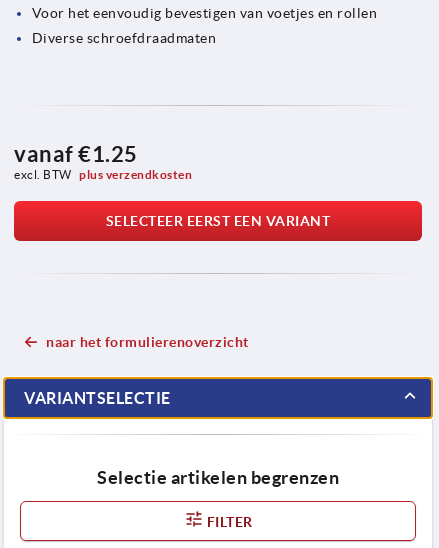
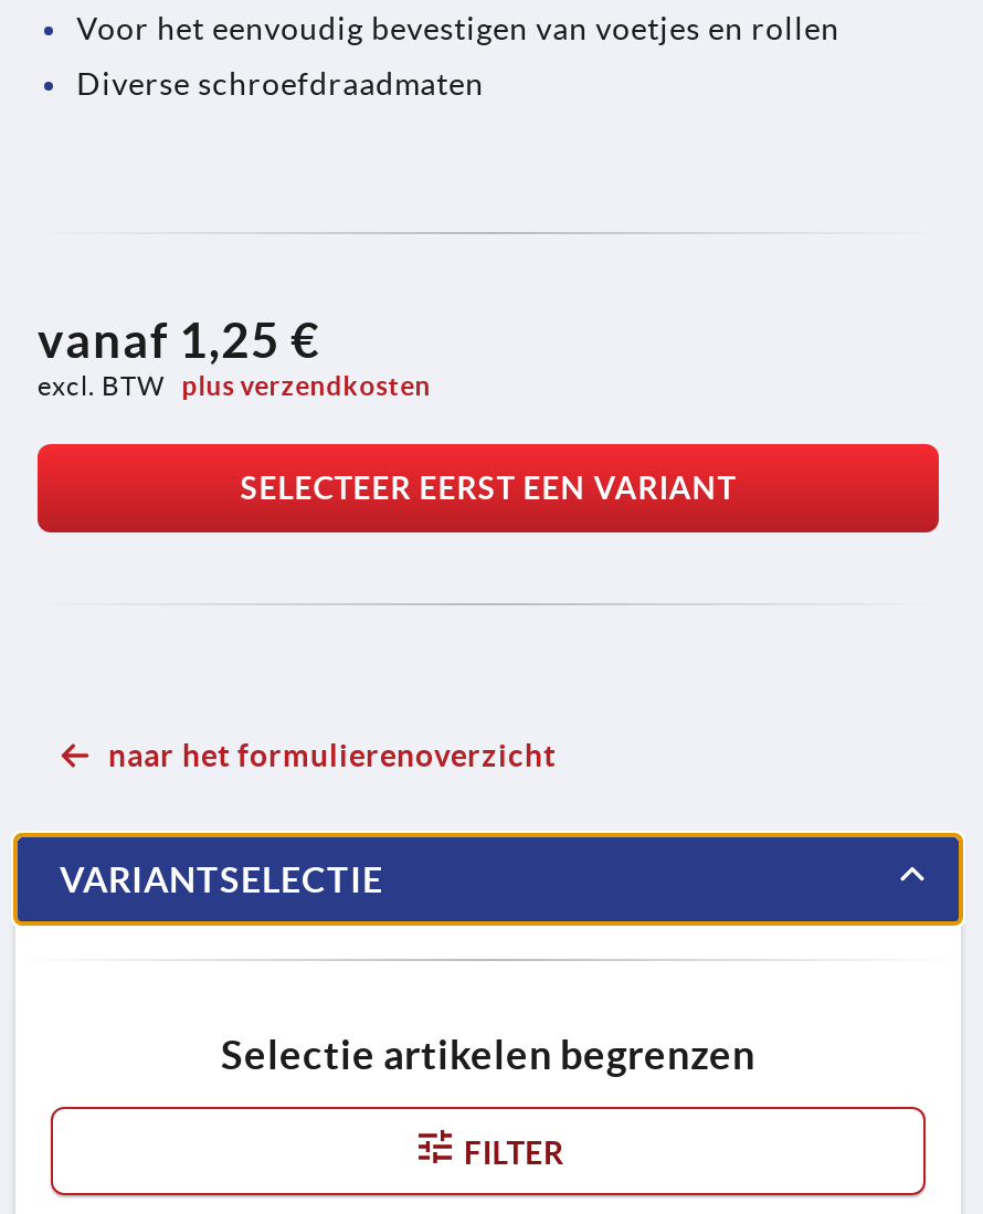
- vanaf €1.25
+ vanaf 1,25 €
